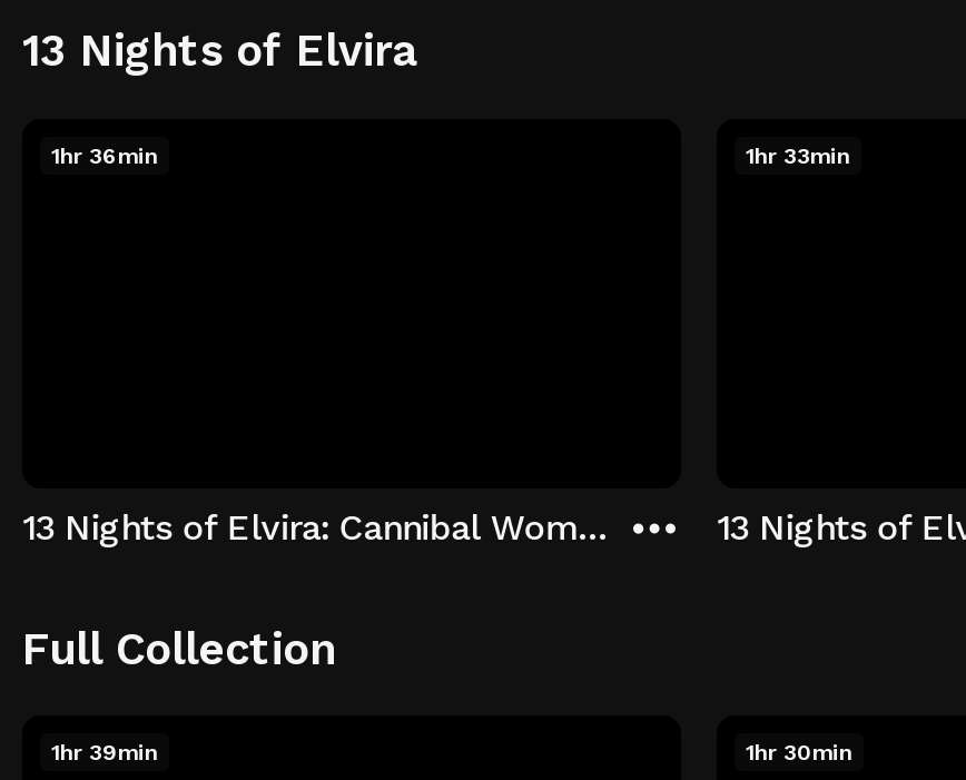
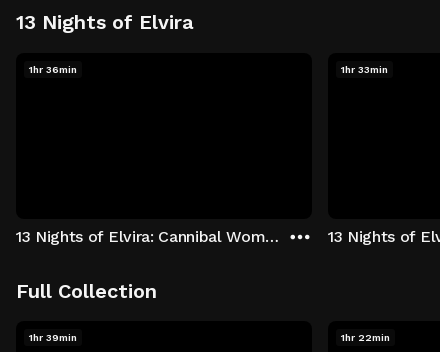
- 1hr 30min
+ 1hr 22min
